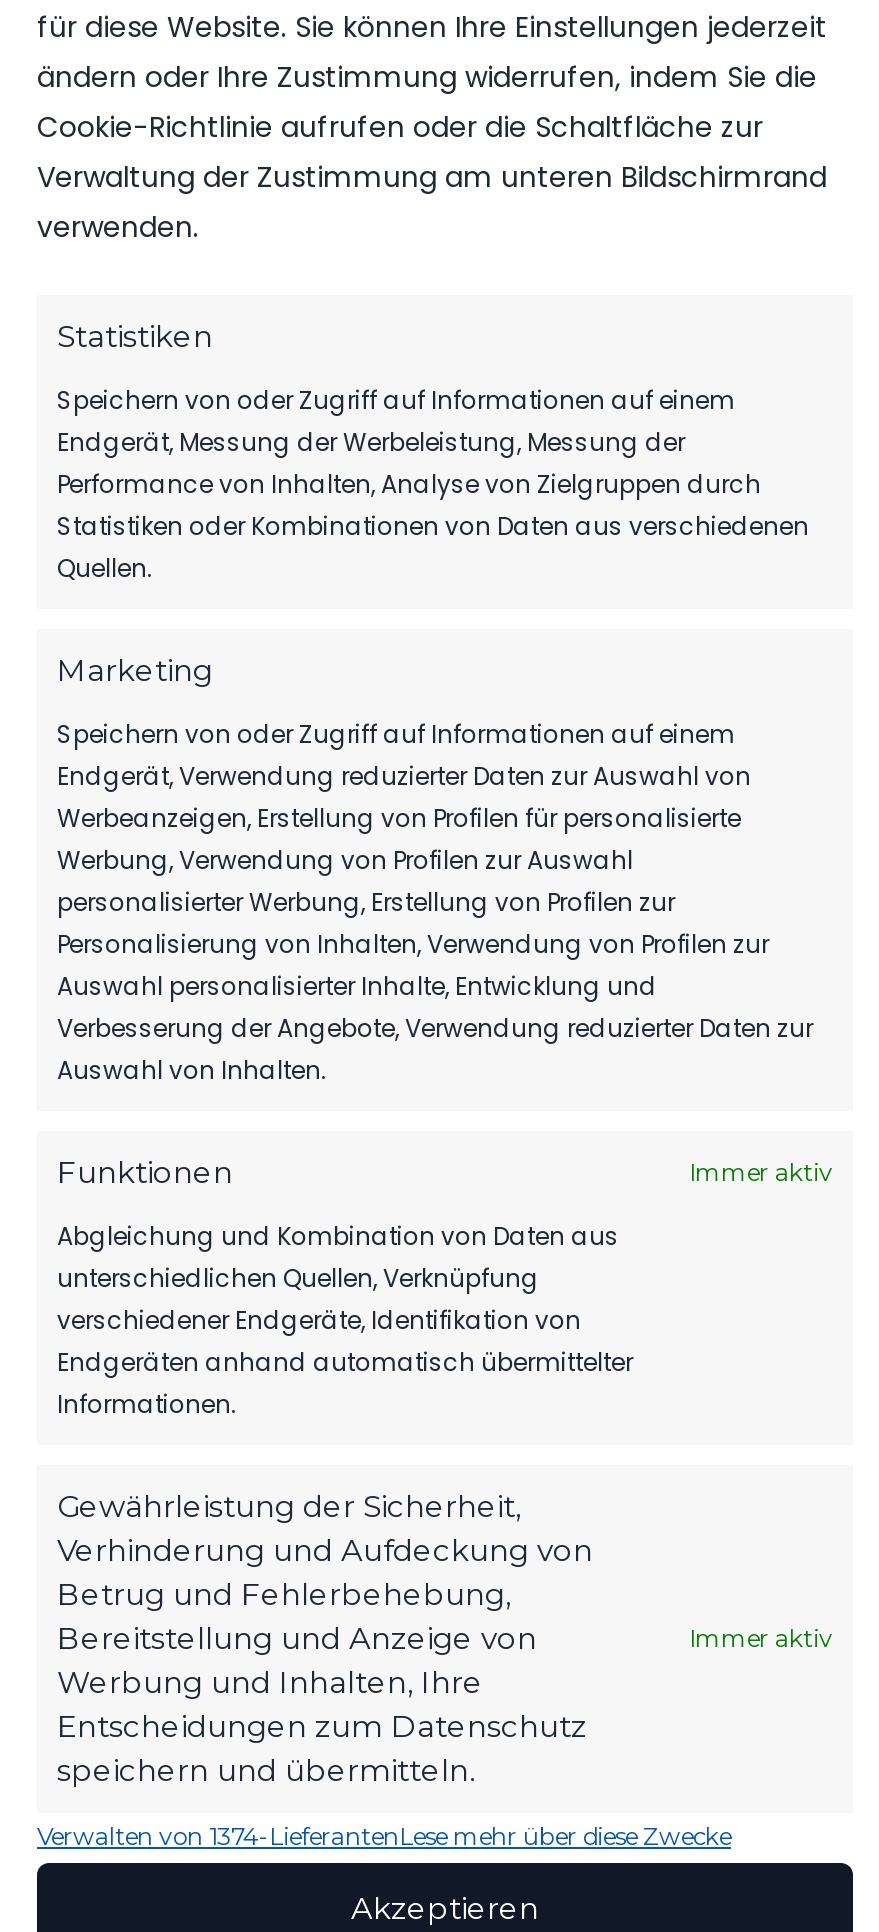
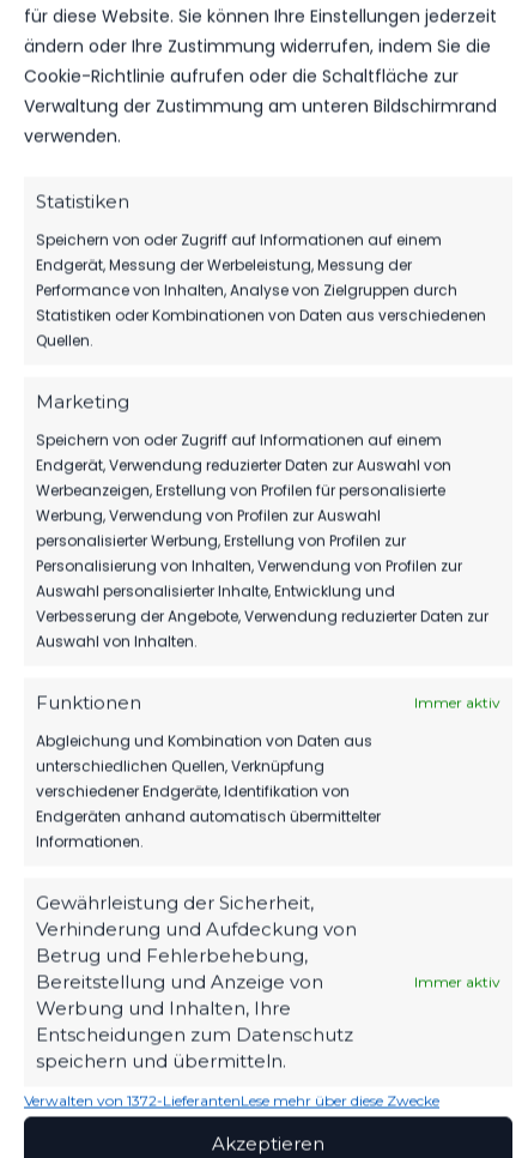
- Verwalten von 1374-LieferantenLese mehr über diese Zwecke
+ Verwalten von 1372-LieferantenLese mehr über diese Zwecke
